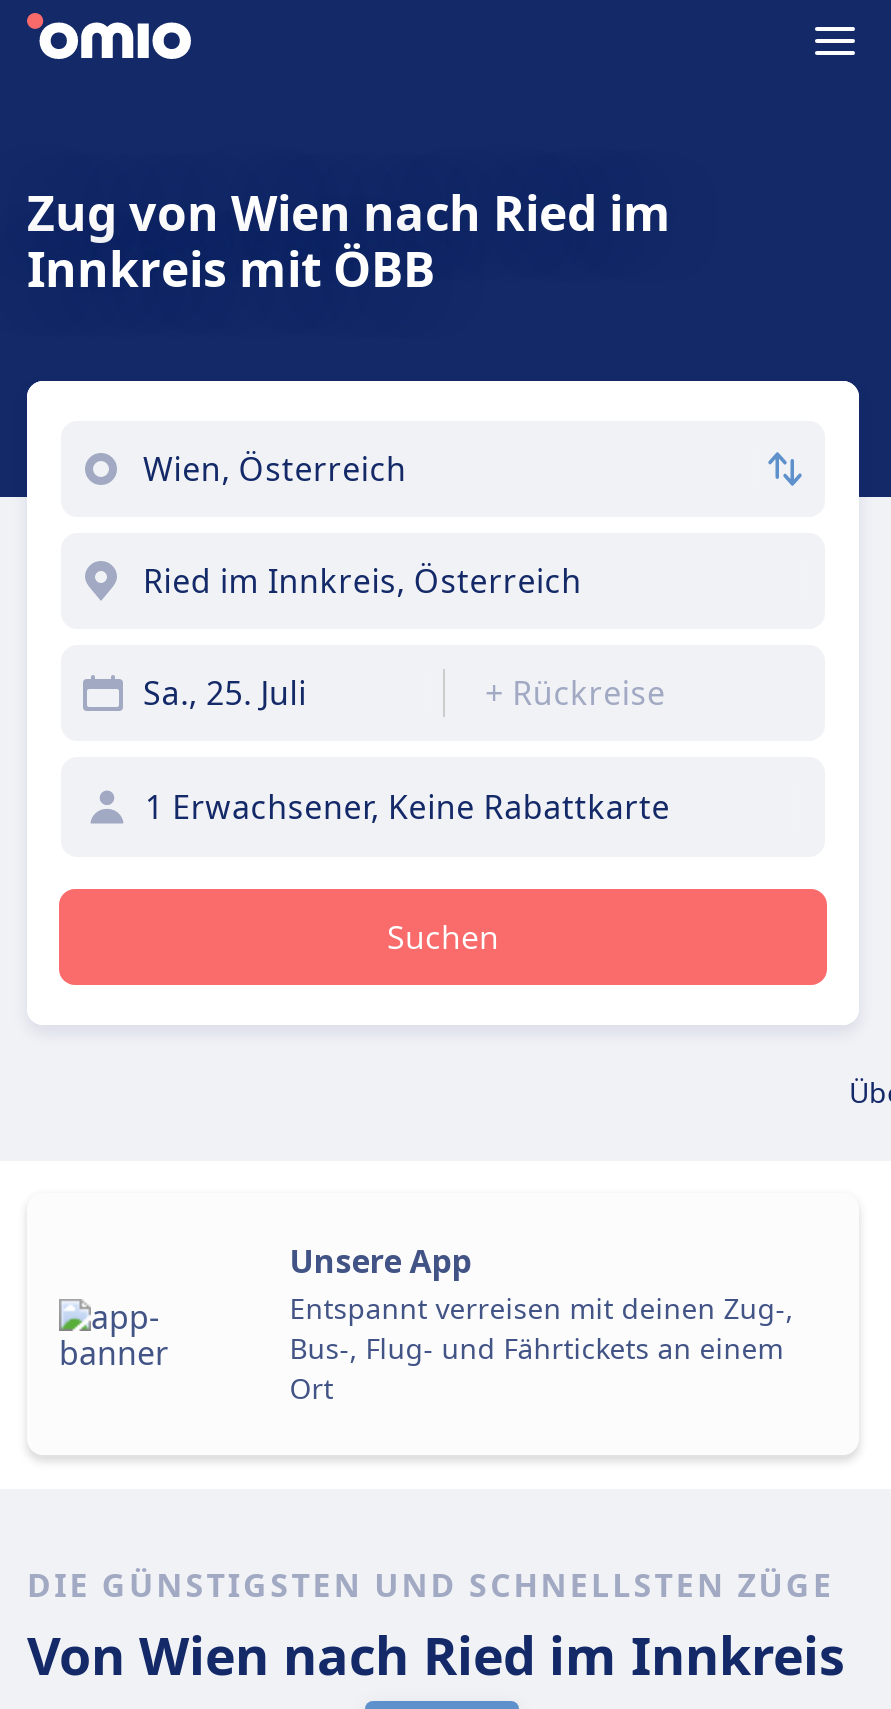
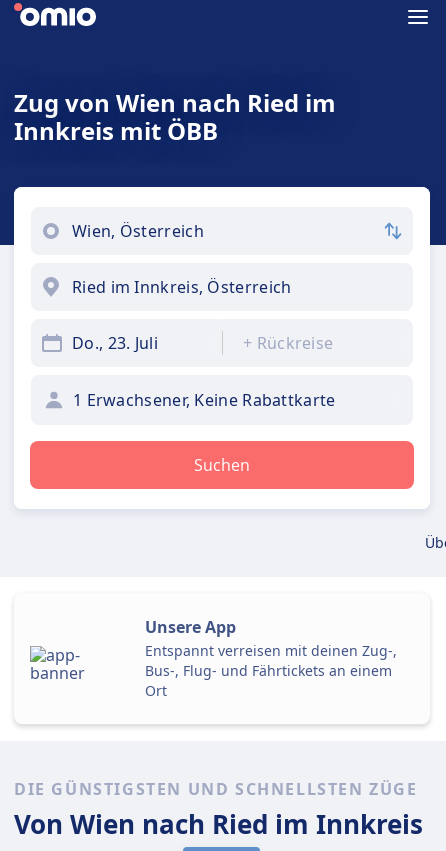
- Sa., 25. Juli
+ Do., 23. Juli
